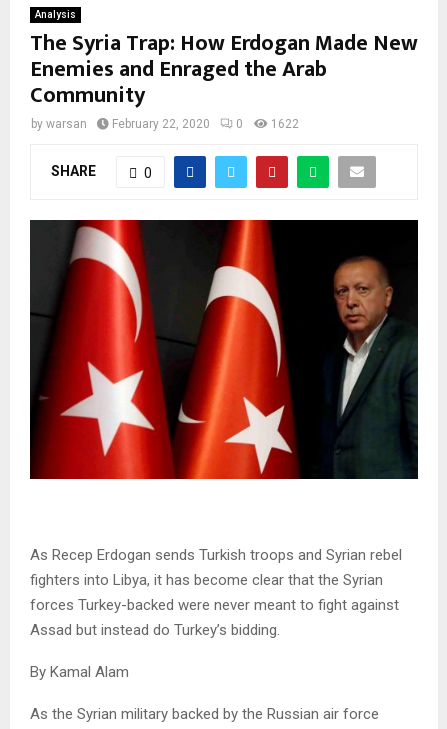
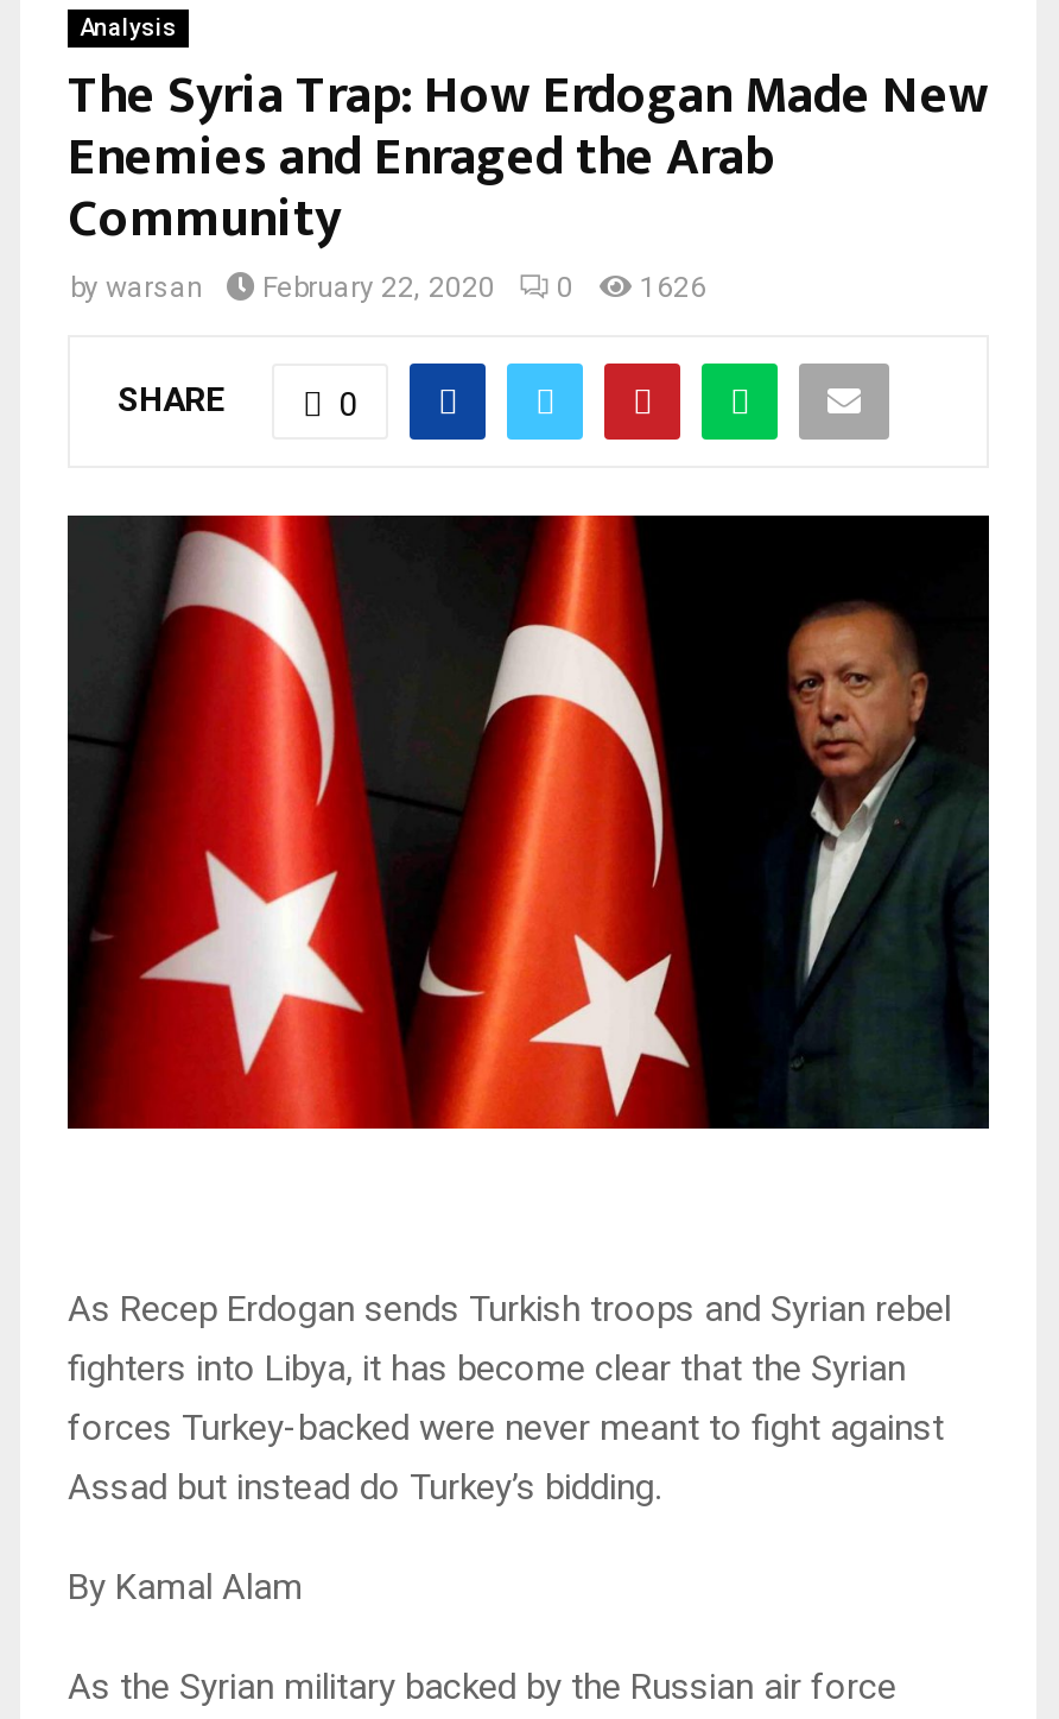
- by warsan February 22, 2020 0 1622
+ by warsan February 22, 2020 0 1626
